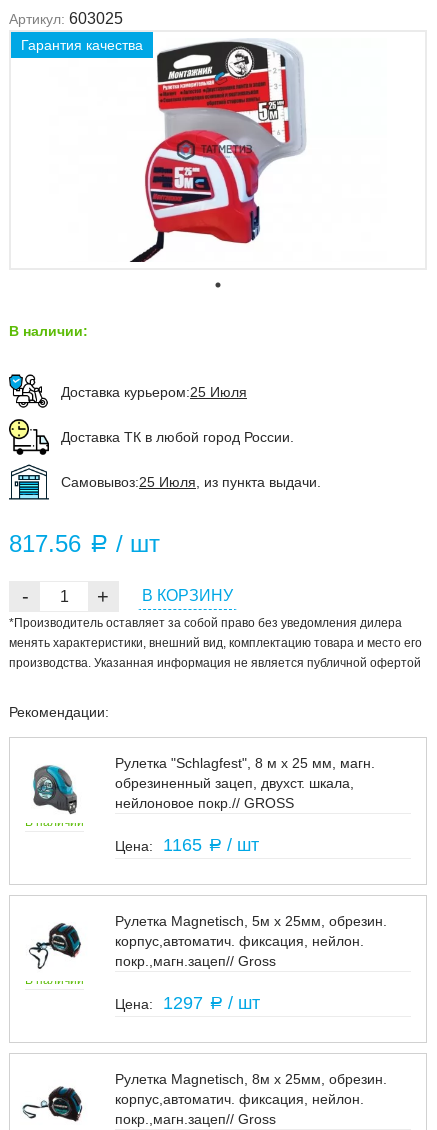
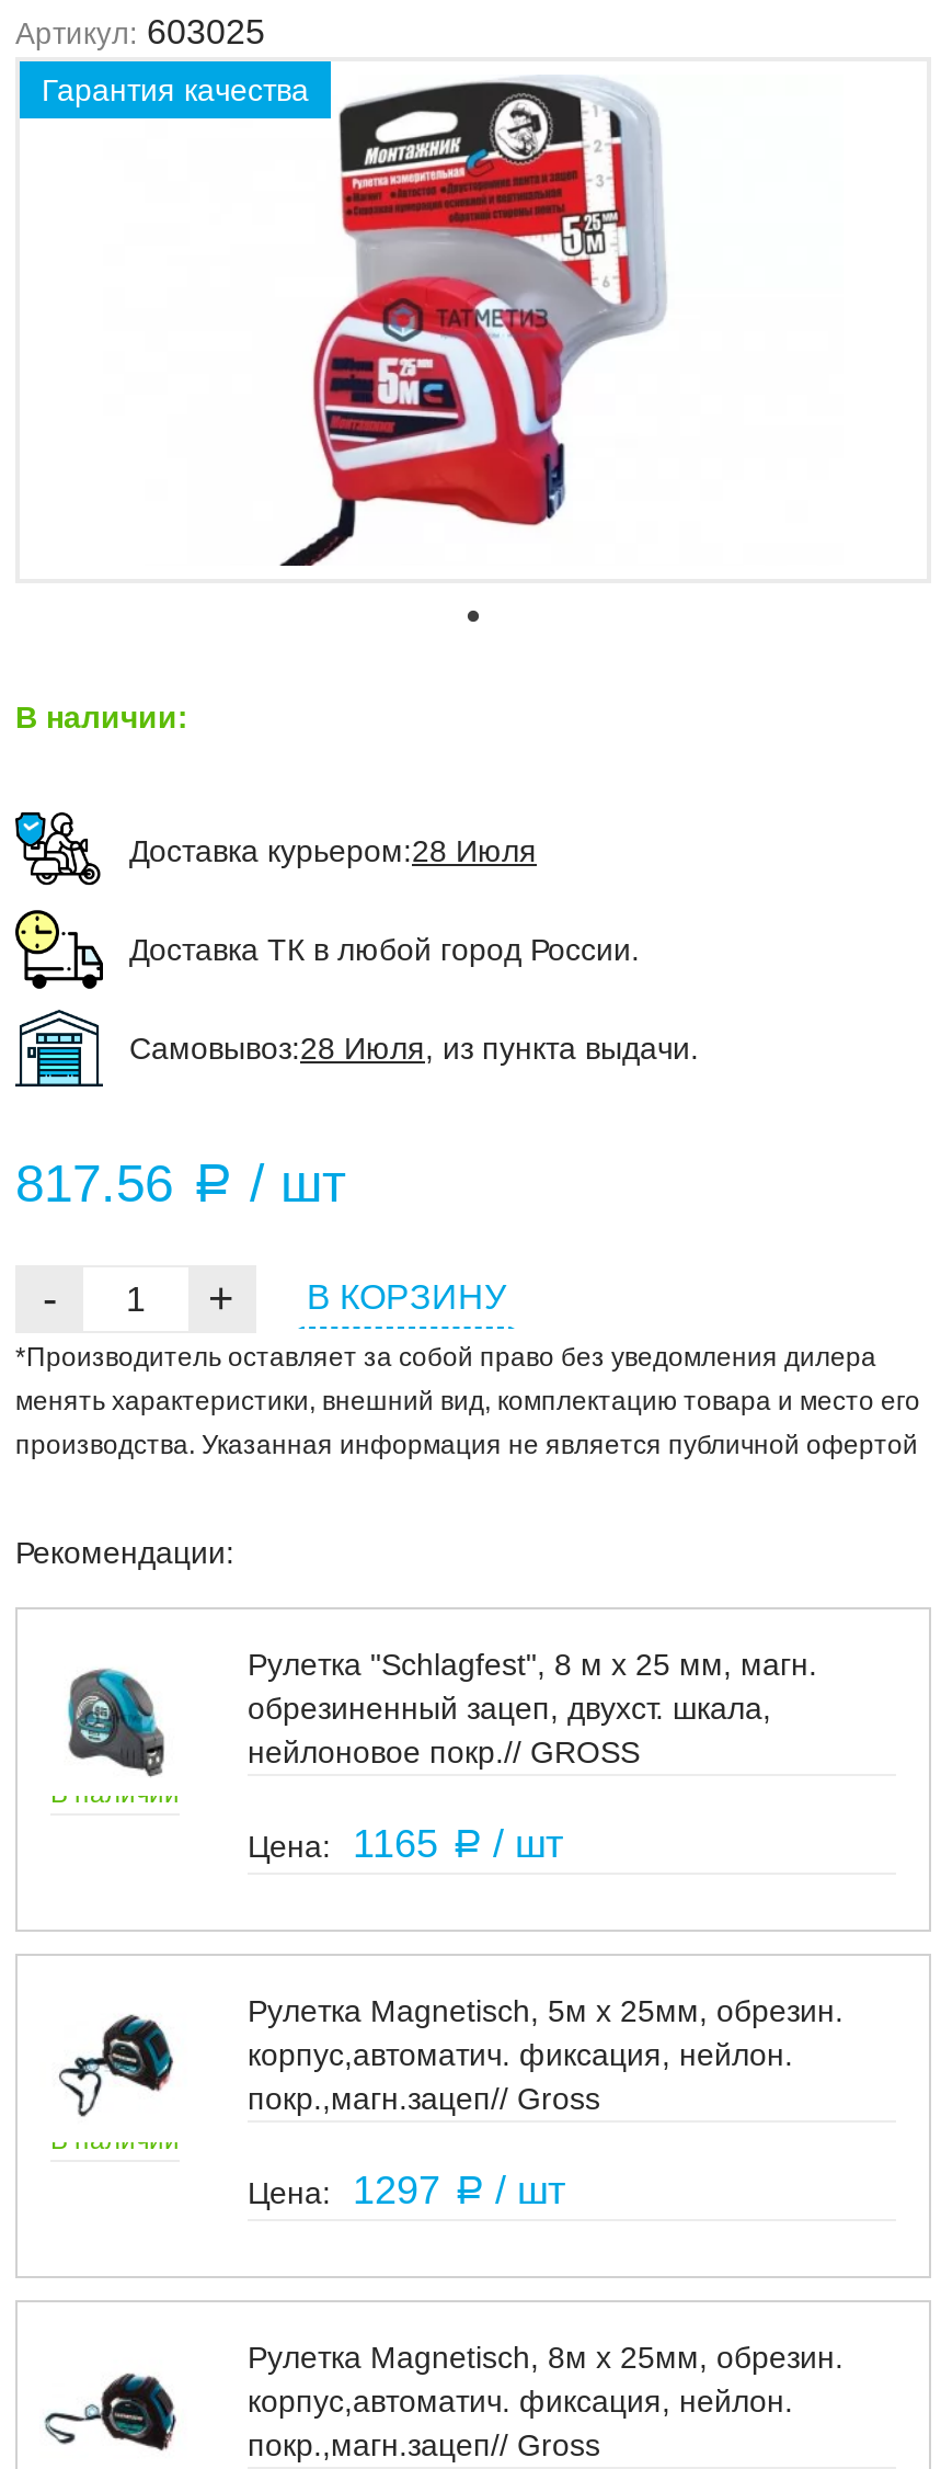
- Доставка курьером:25 Июля
+ Доставка курьером:28 Июля

- Cамовывоз:25 Июля, из пункта выдачи.
+ Cамовывоз:28 Июля, из пункта выдачи.
